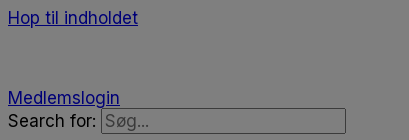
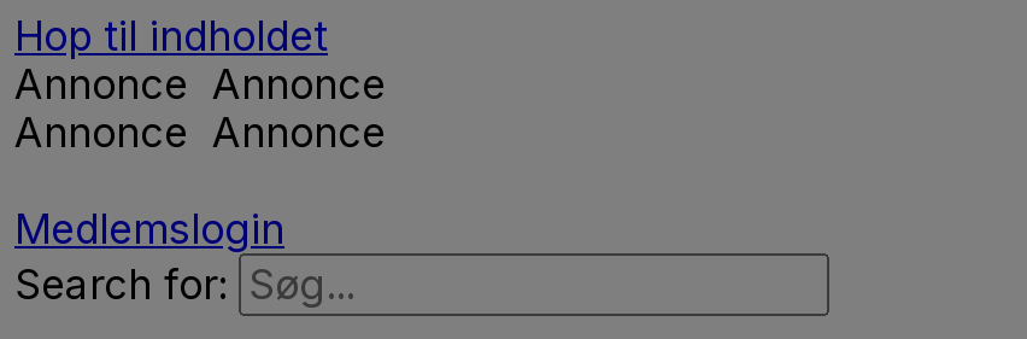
+ Annonce Annonce
+ Annonce Annonce
